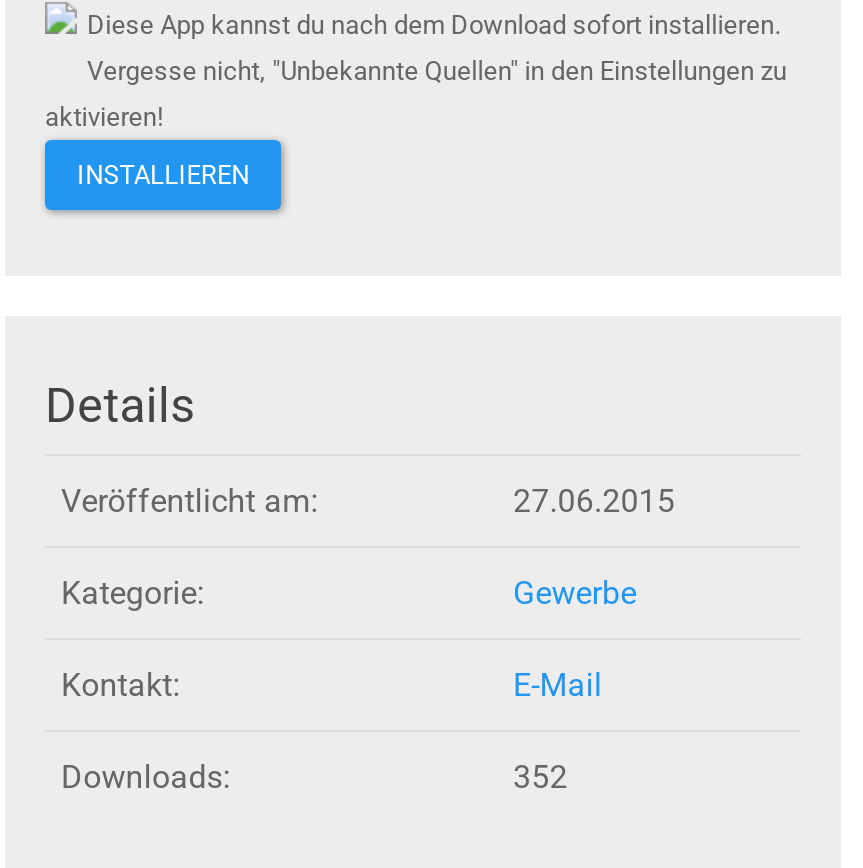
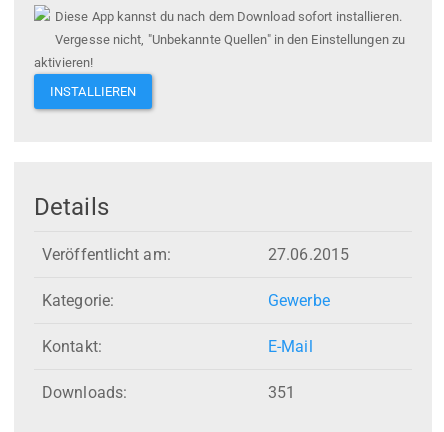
- 352
+ 351
